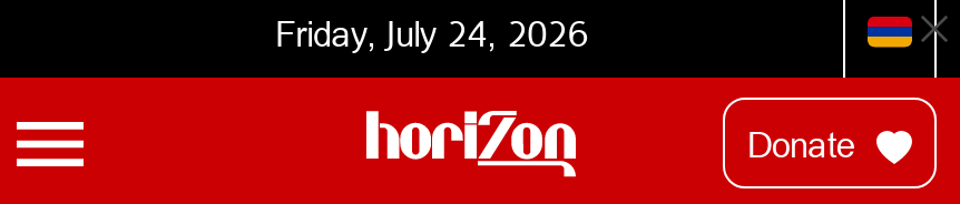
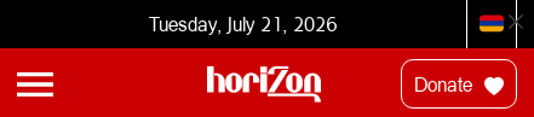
- Friday, July 24, 2026
+ Tuesday, July 21, 2026
